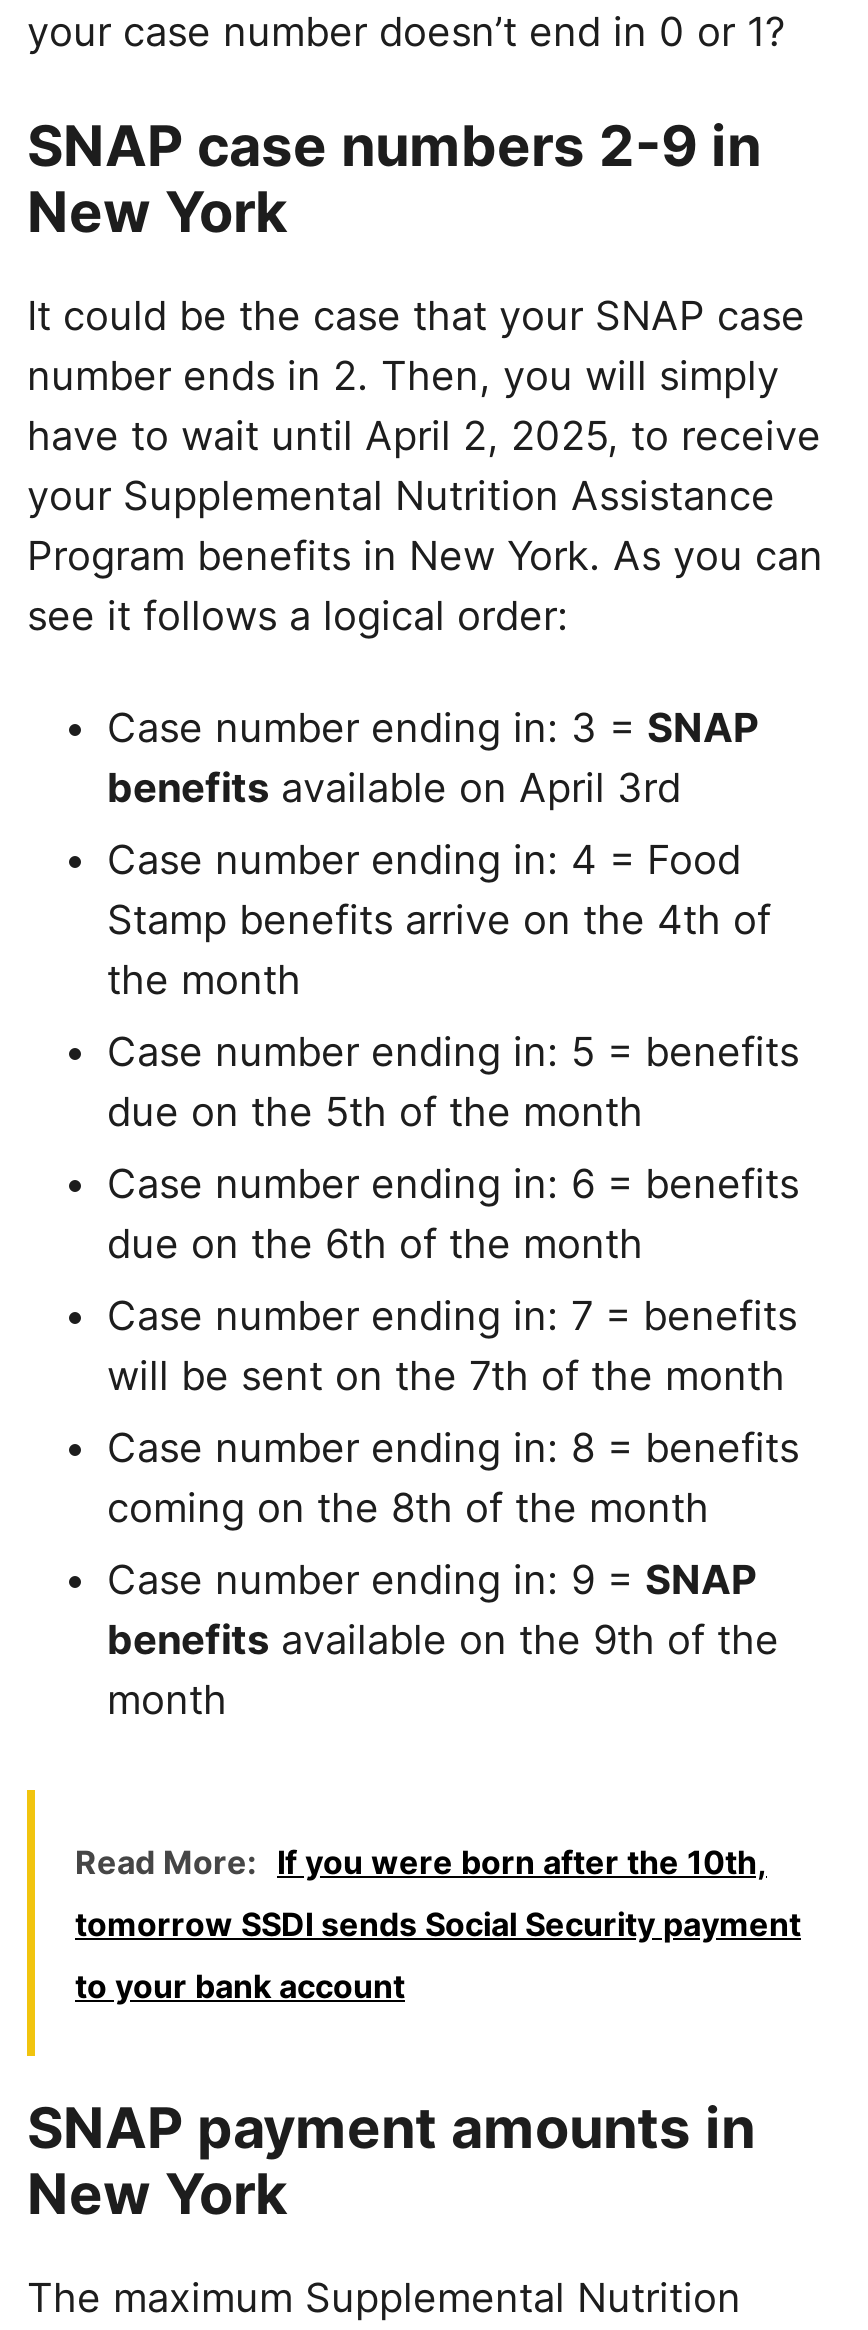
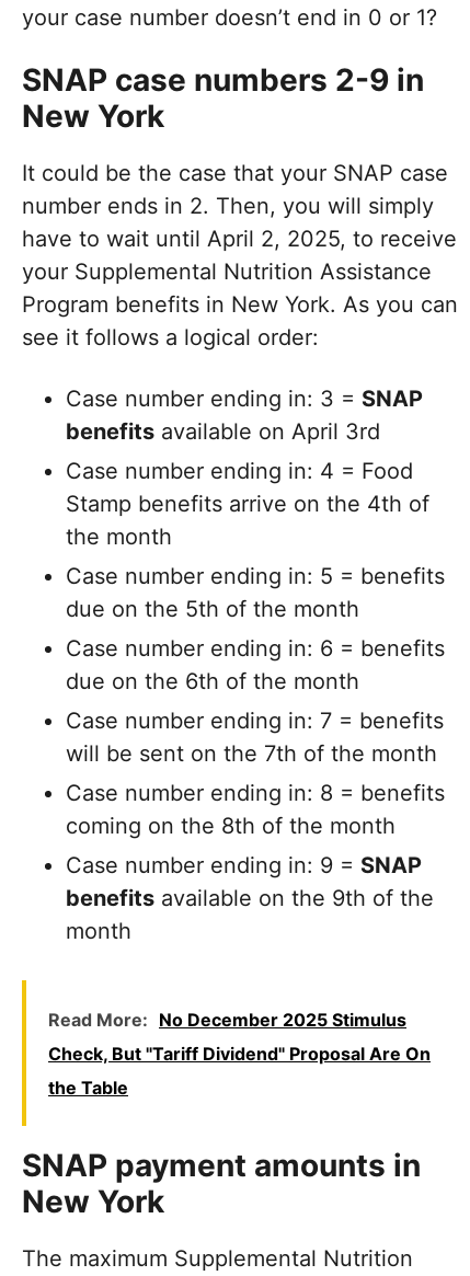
- Read More: If you were born after the 10th,
+ Read More: No December 2025 Stimulus

- tomorrow SSDI sends Social Security payment
+ Check, But "Tariff Dividend" Proposal Are On

- to your bank account
+ the Table
